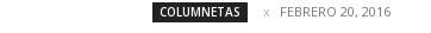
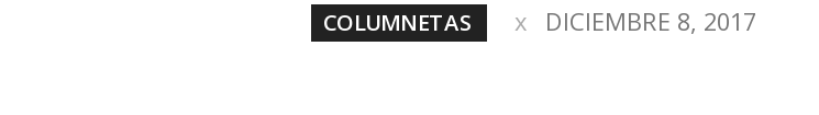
- FEBRERO 20, 2016
+ DICIEMBRE 8, 2017
